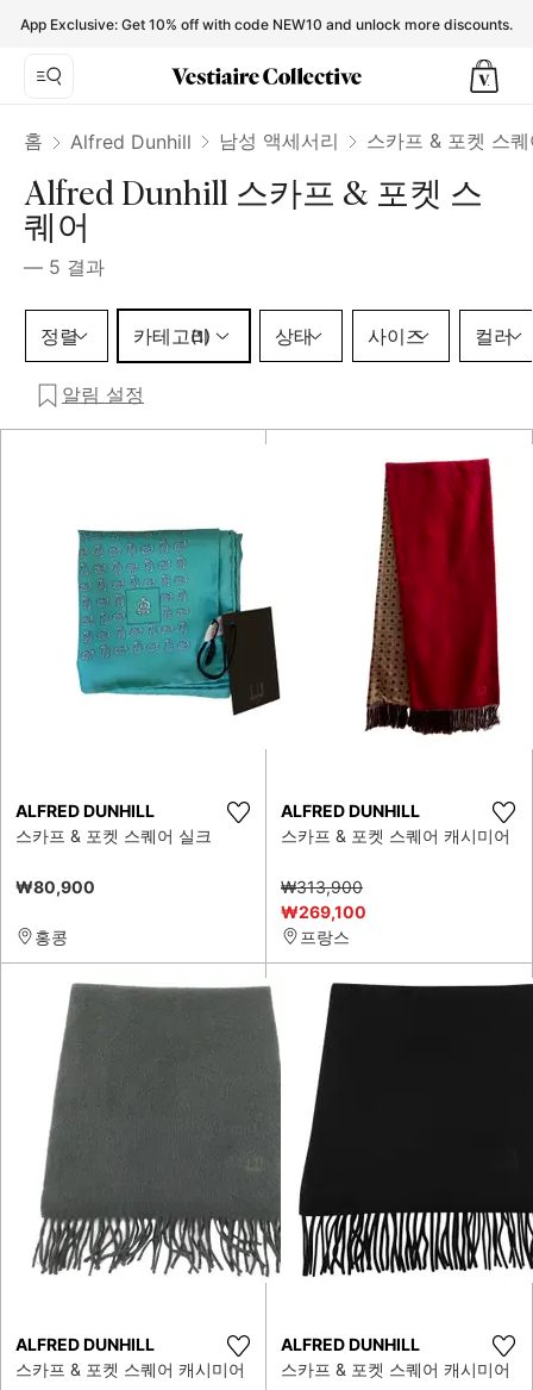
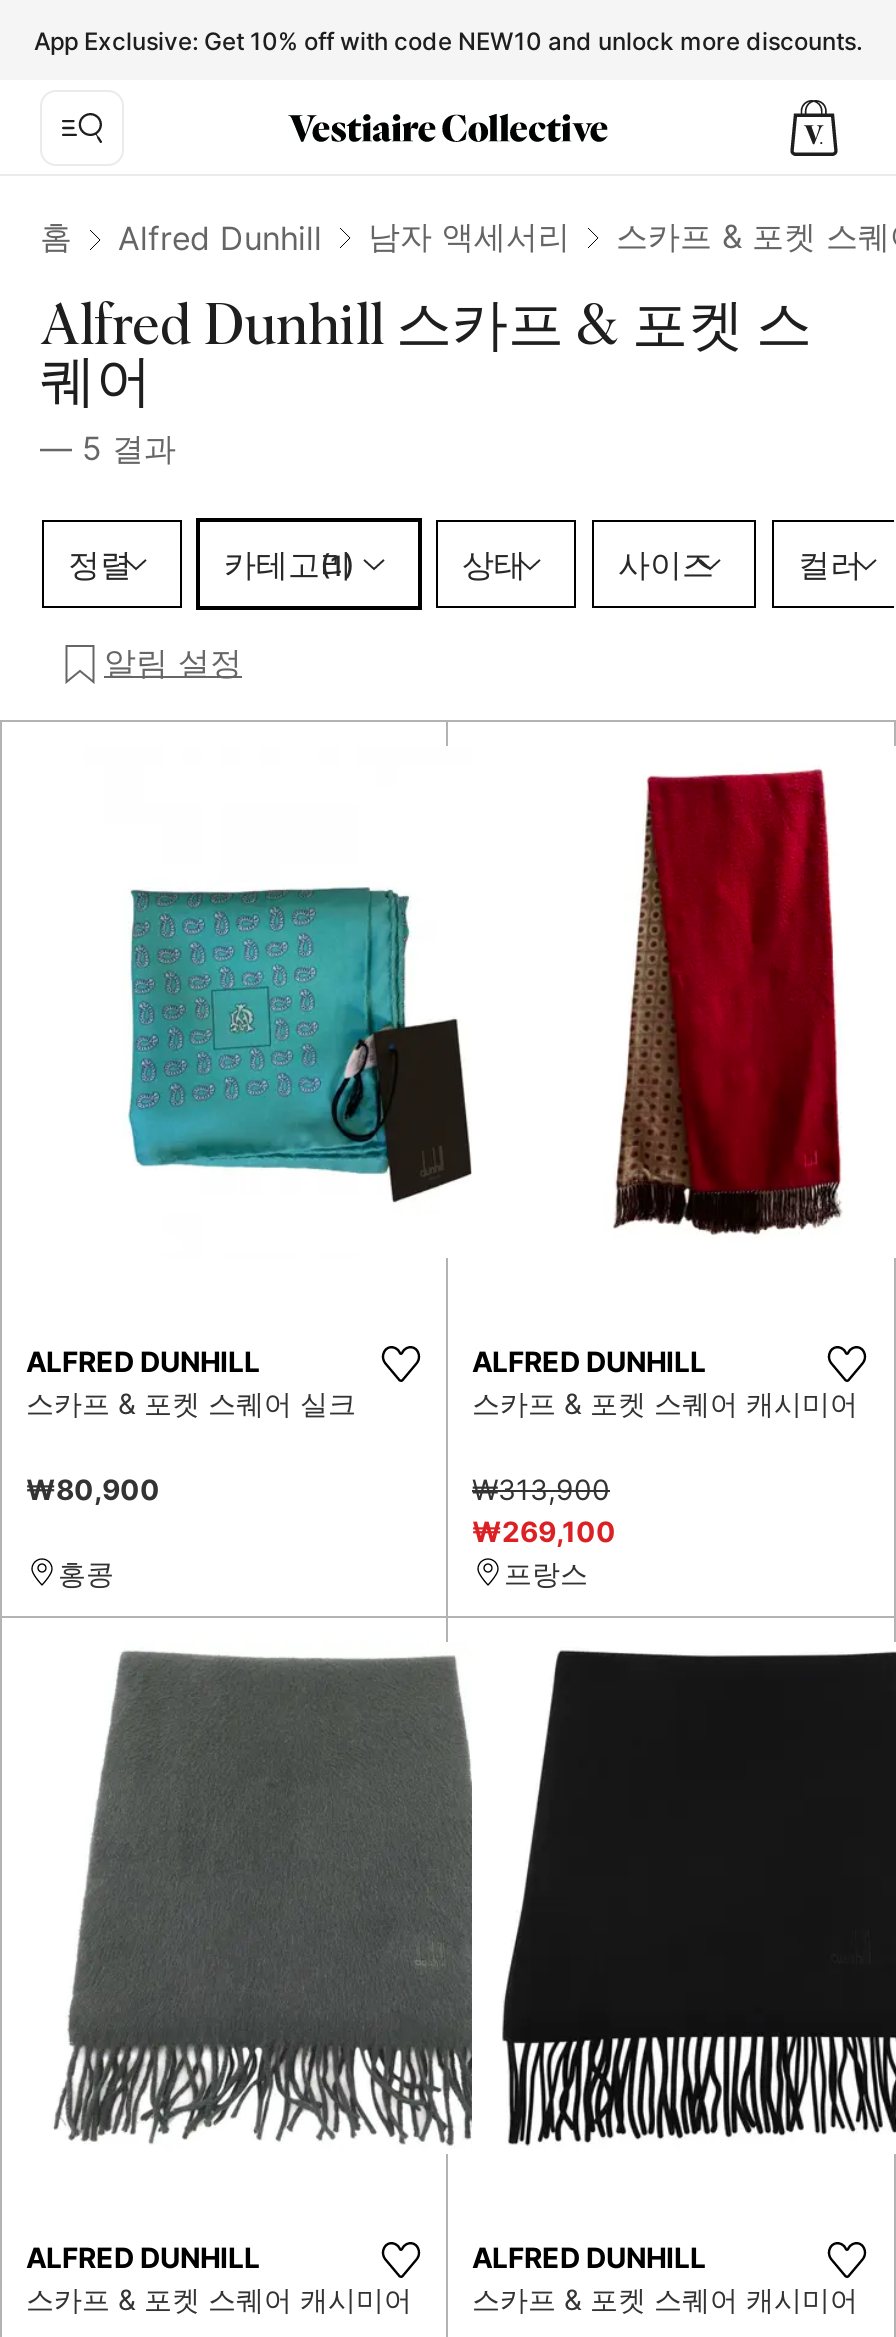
- 남성 액세서리
+ 남자 액세서리
